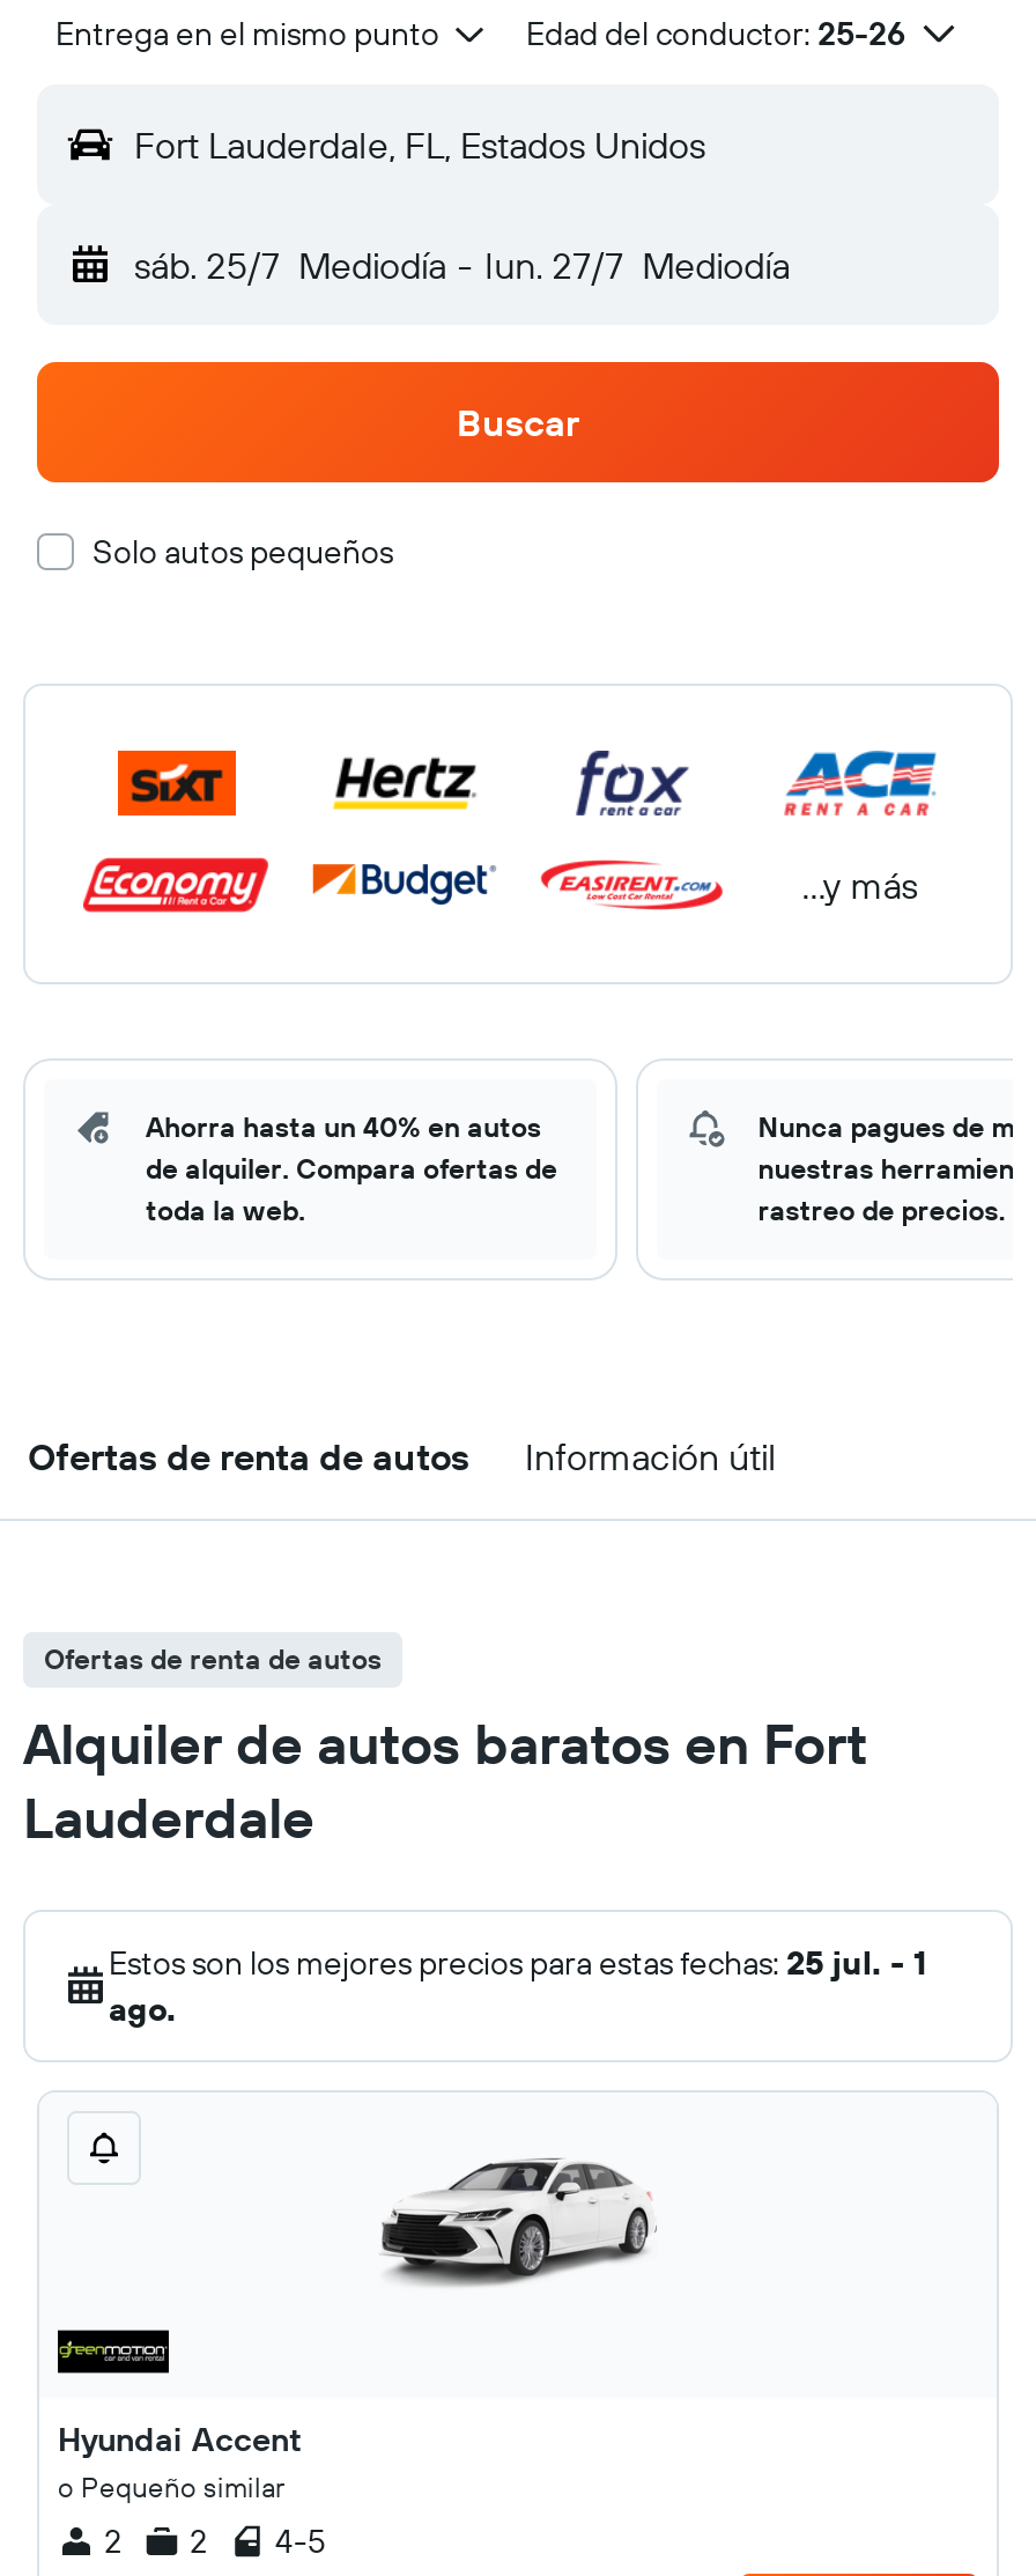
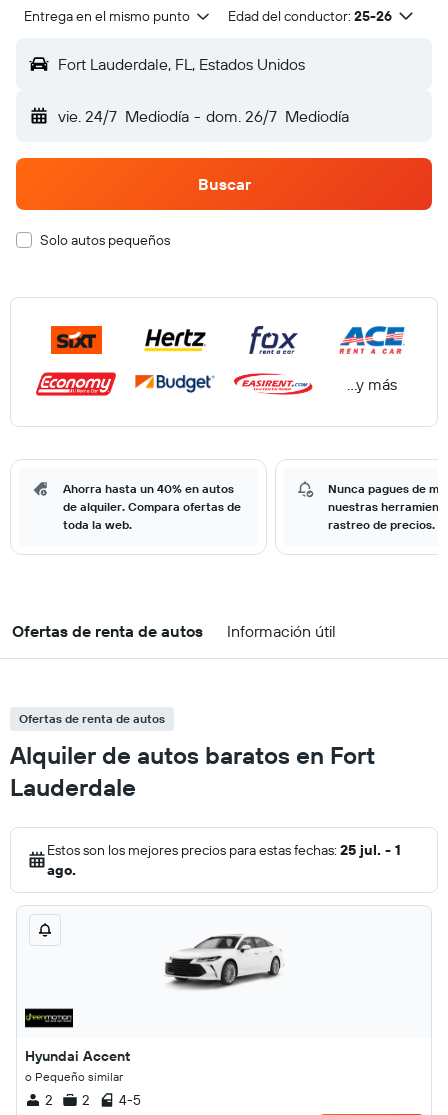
- sáb. 25/7 Mediodía - lun. 27/7 Mediodía
+ vie. 24/7 Mediodía - dom. 26/7 Mediodía
